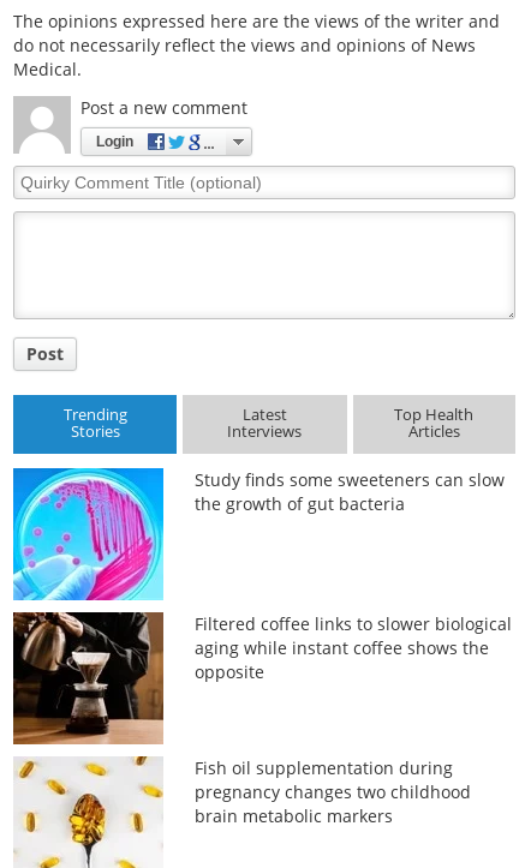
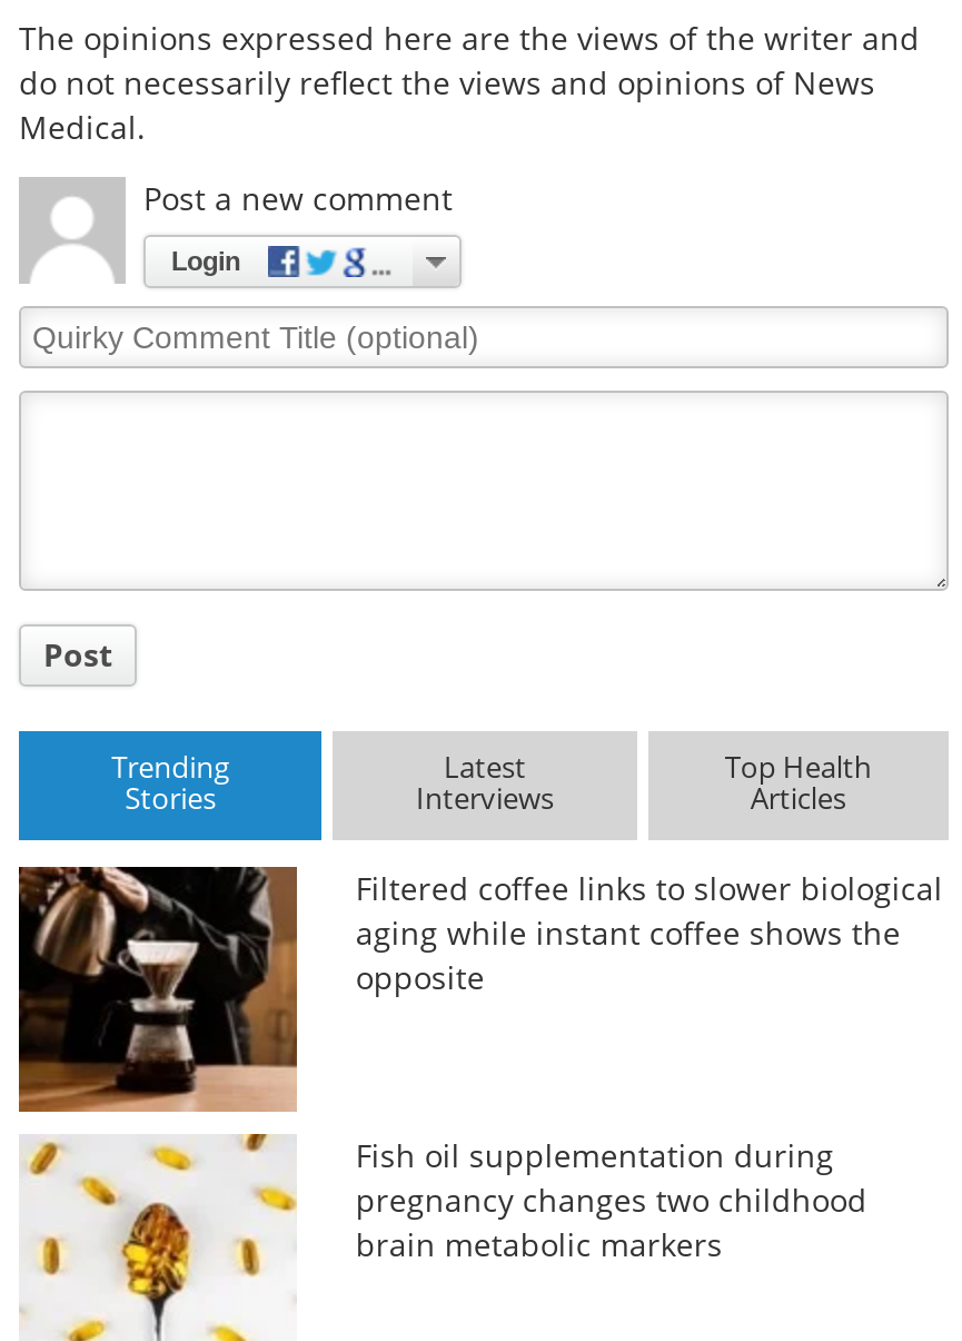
- [image]
- Study finds some sweeteners can slow
- the growth of gut bacteria
